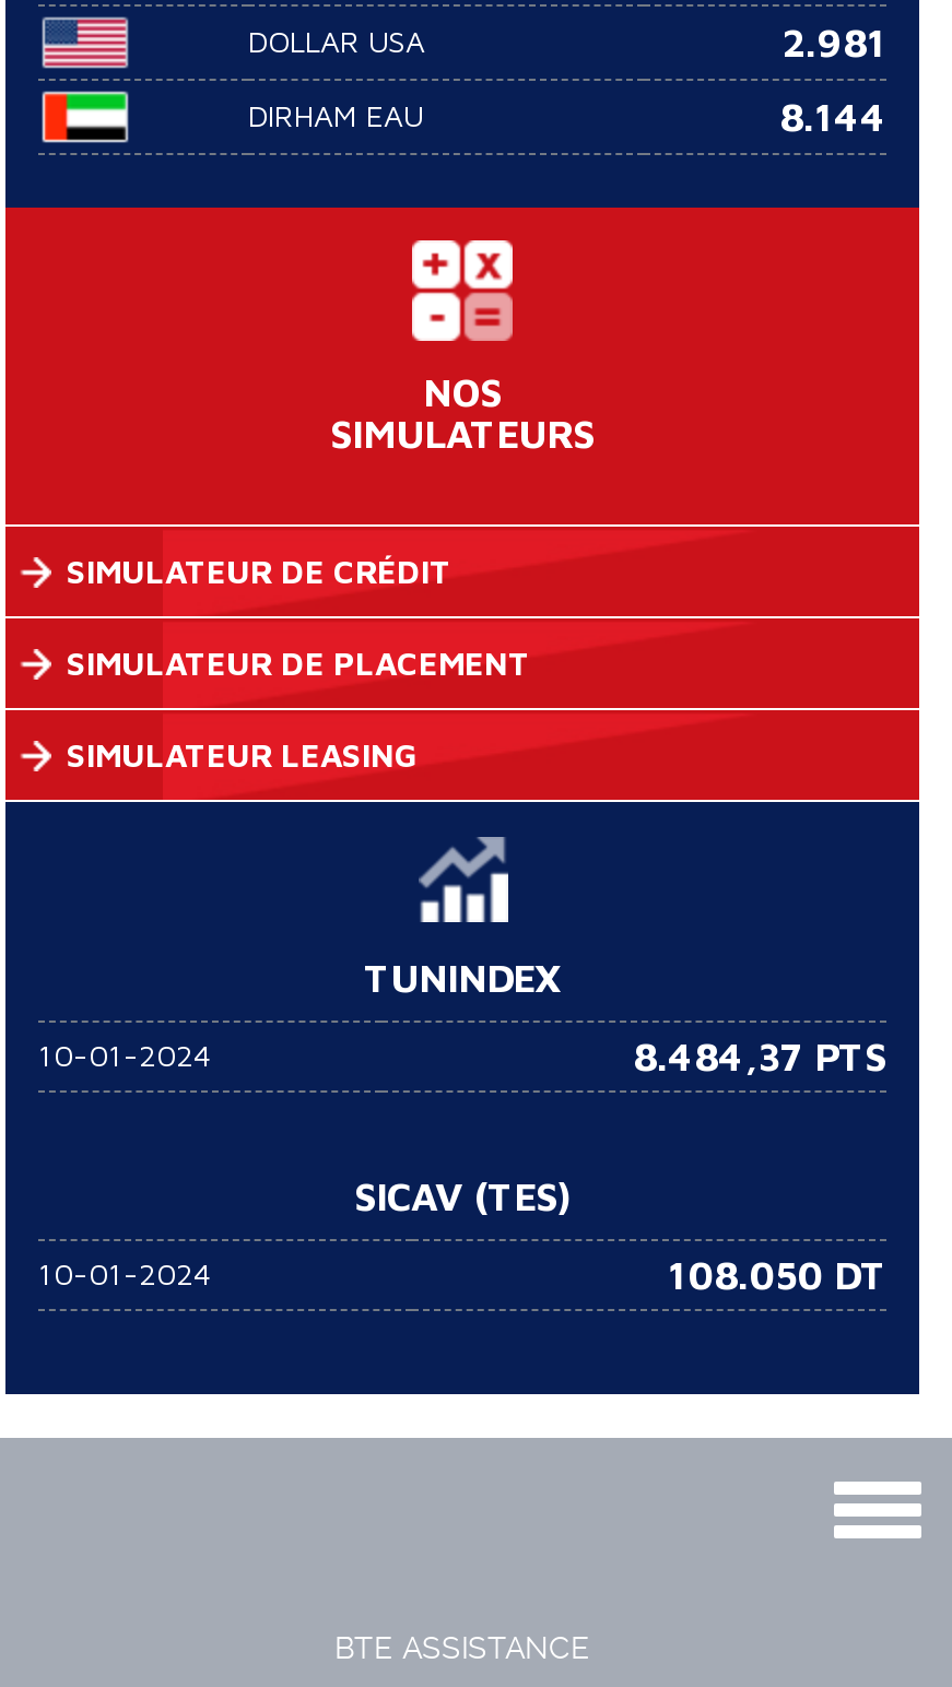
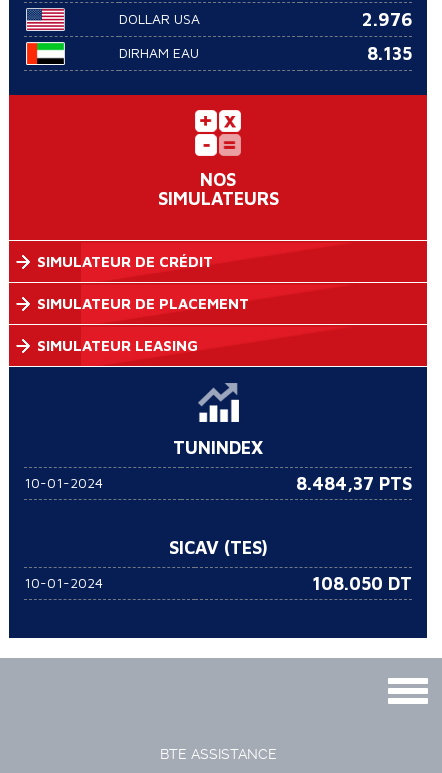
- 2.981
+ 2.976

- 8.144
+ 8.135
